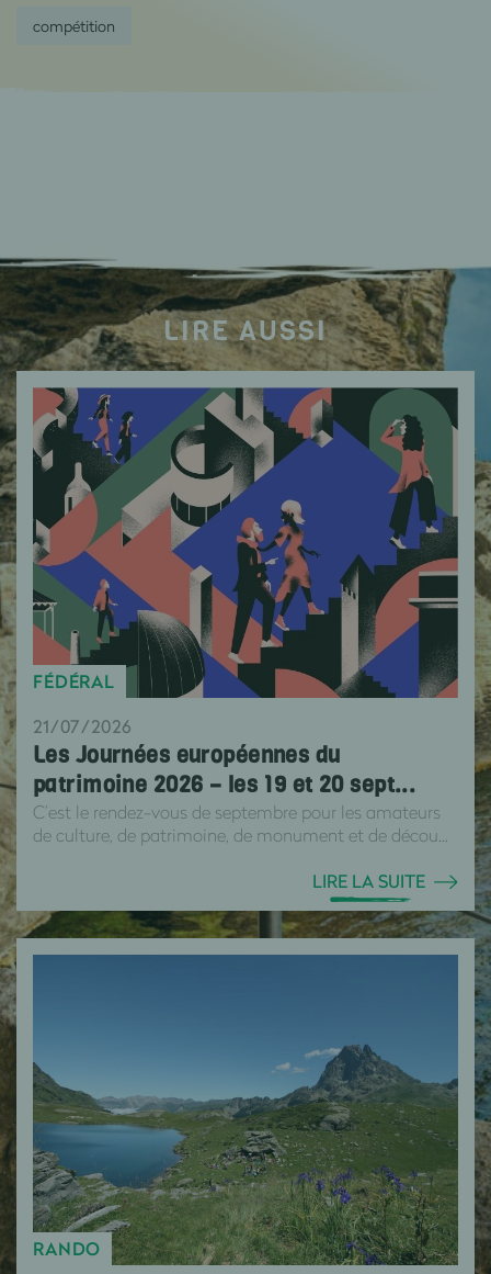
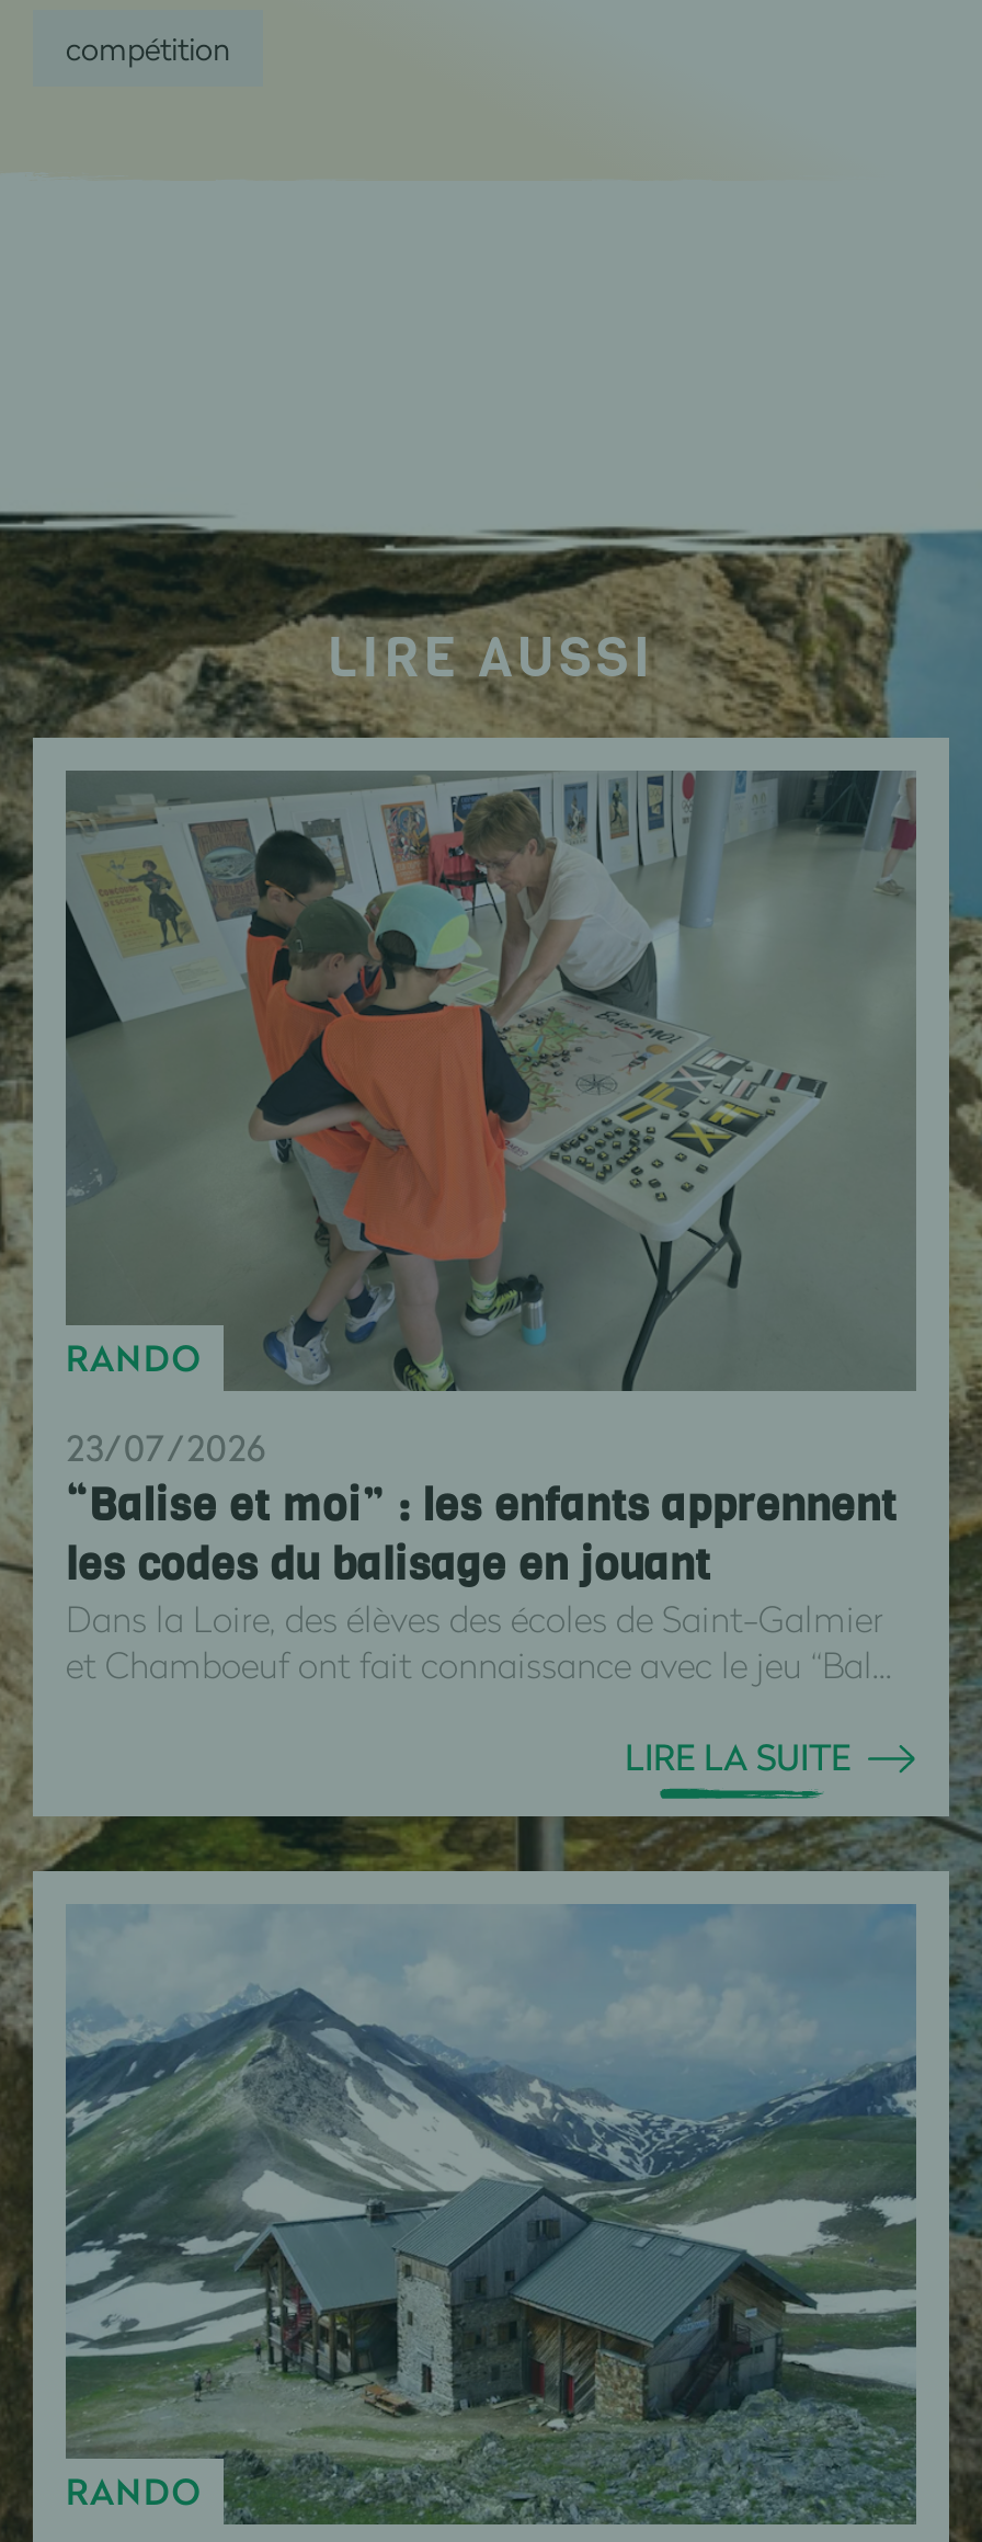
- [image]
- FÉDÉRAL
+ [image]
+ RANDO

- 21/07/2026
- Les Journées européennes du
- patrimoine 2026 – les 19 et 20 sept...
- C’est le rendez-vous de septembre pour les amateurs
- de culture, de patrimoine, de monument et de décou...
+ 23/07/2026
+ “Balise et moi” : les enfants apprennent
+ les codes du balisage en jouant
+ Dans la Loire, des élèves des écoles de Saint-Galmier
+ et Chamboeuf ont fait connaissance avec le jeu “Bal...

- [image]
+ [image]
